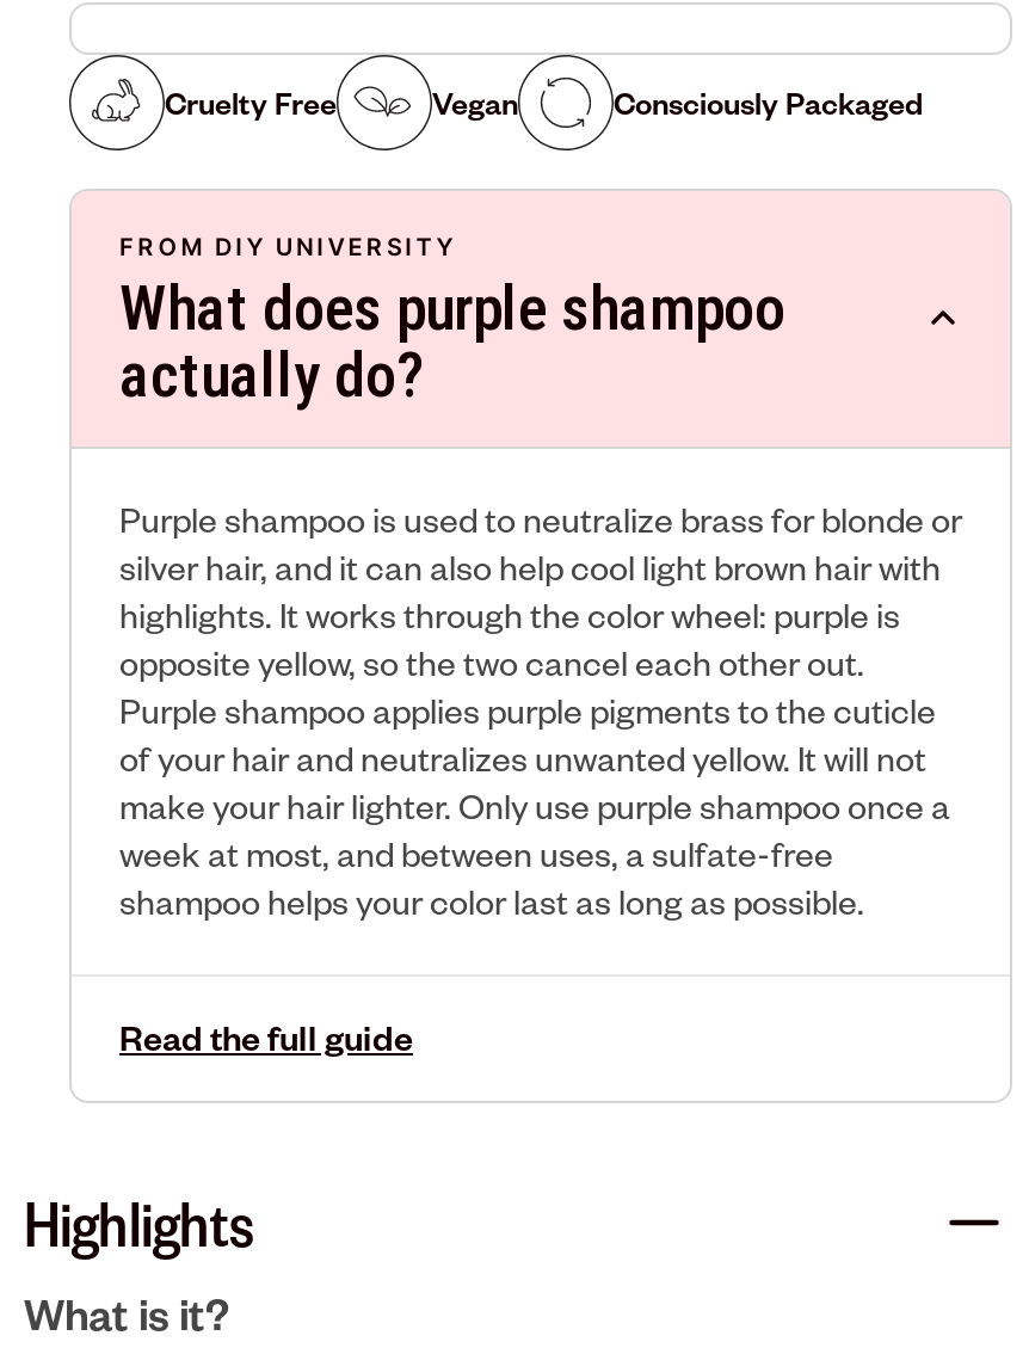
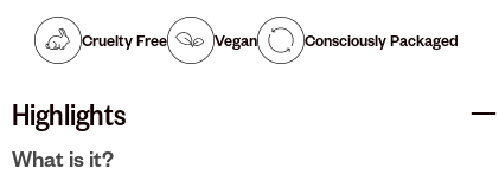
- [image]
- FROM DIY UNIVERSITY
- What does purple shampoo
- actually do?
- Purple shampoo is used to neutralize brass for blonde or
- silver hair, and it can also help cool light brown hair with
- highlights. It works through the color wheel: purple is
- opposite yellow, so the two cancel each other out.
- Purple shampoo applies purple pigments to the cuticle
- of your hair and neutralizes unwanted yellow. It will not
- make your hair lighter. Only use purple shampoo once a
- week at most, and between uses, a sulfate-free
- shampoo helps your color last as long as possible.
- Read the full guide
